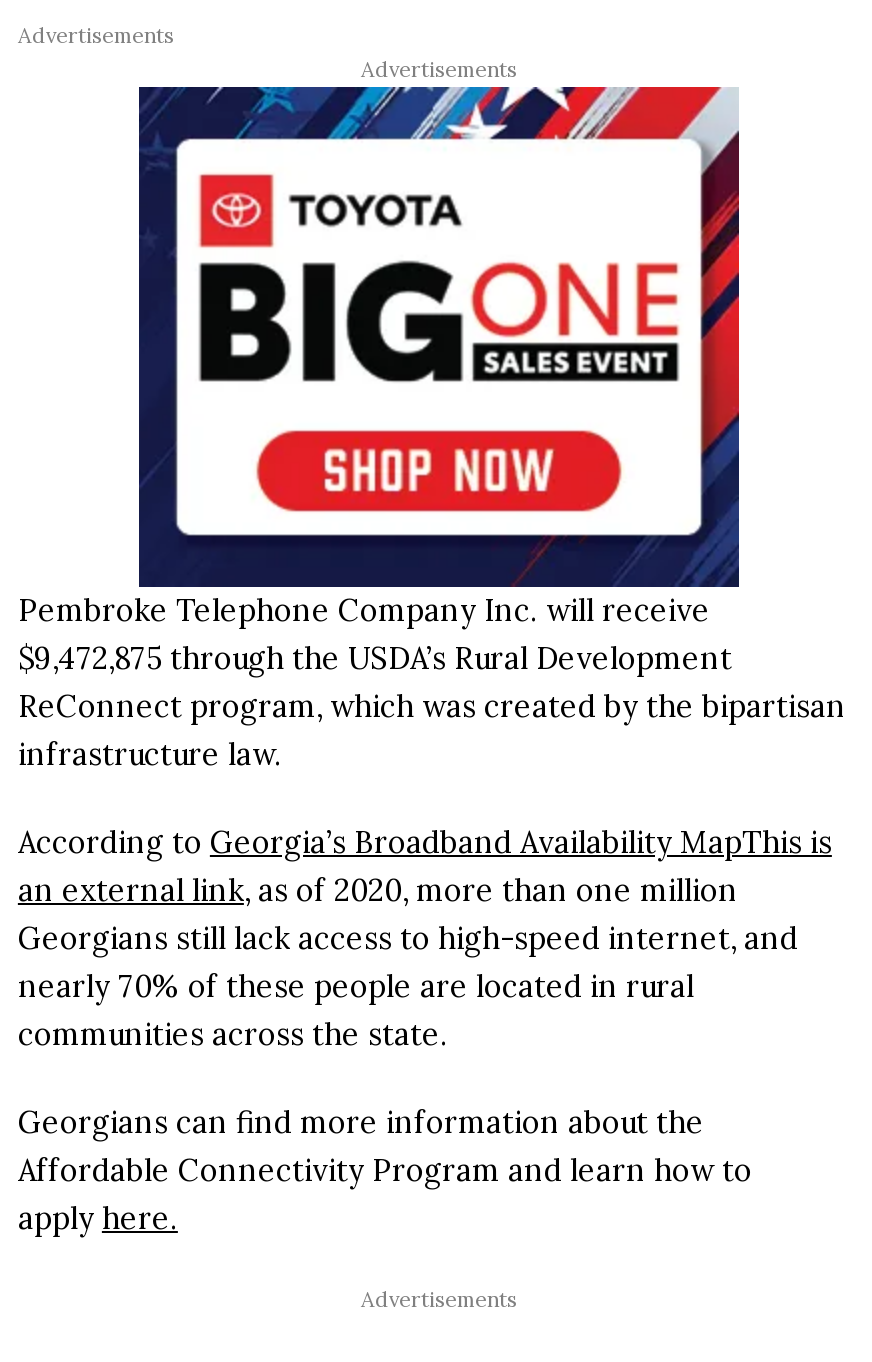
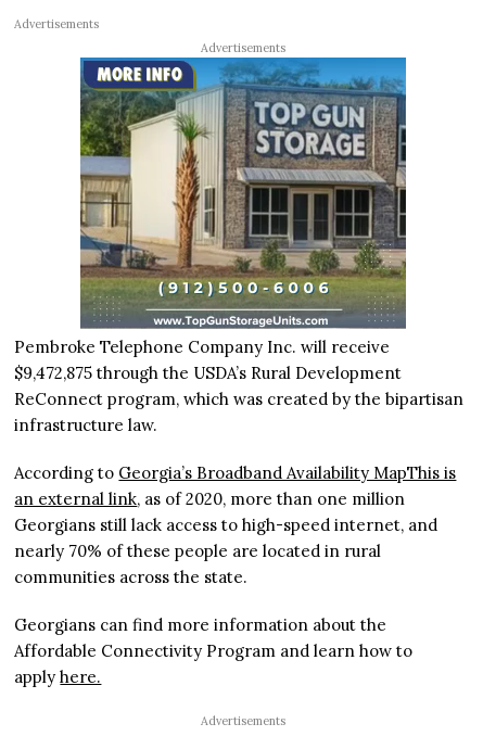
- [image]
+ [image]
